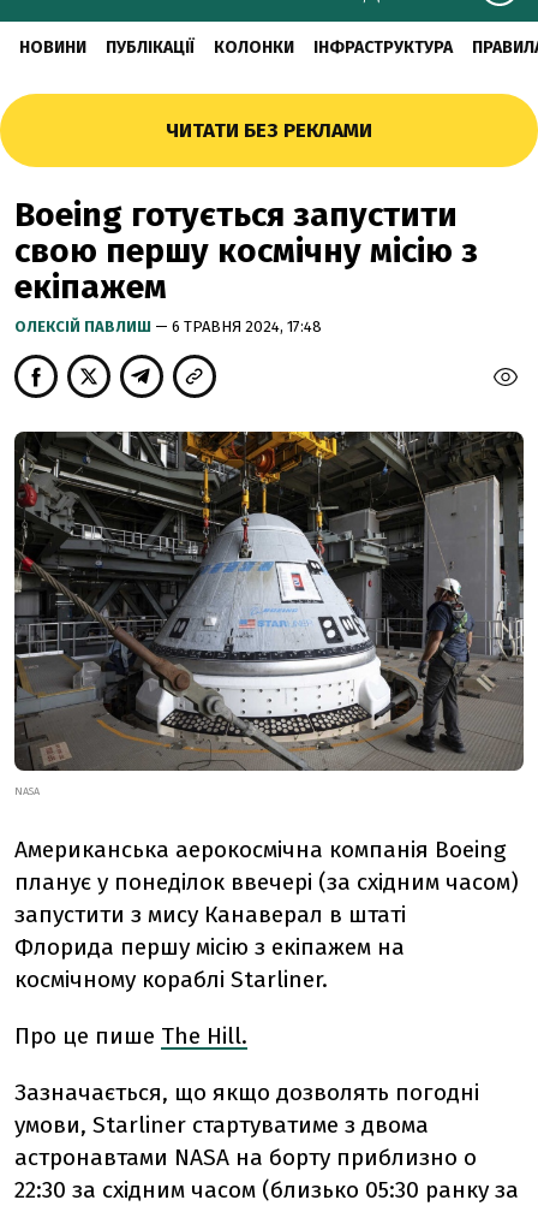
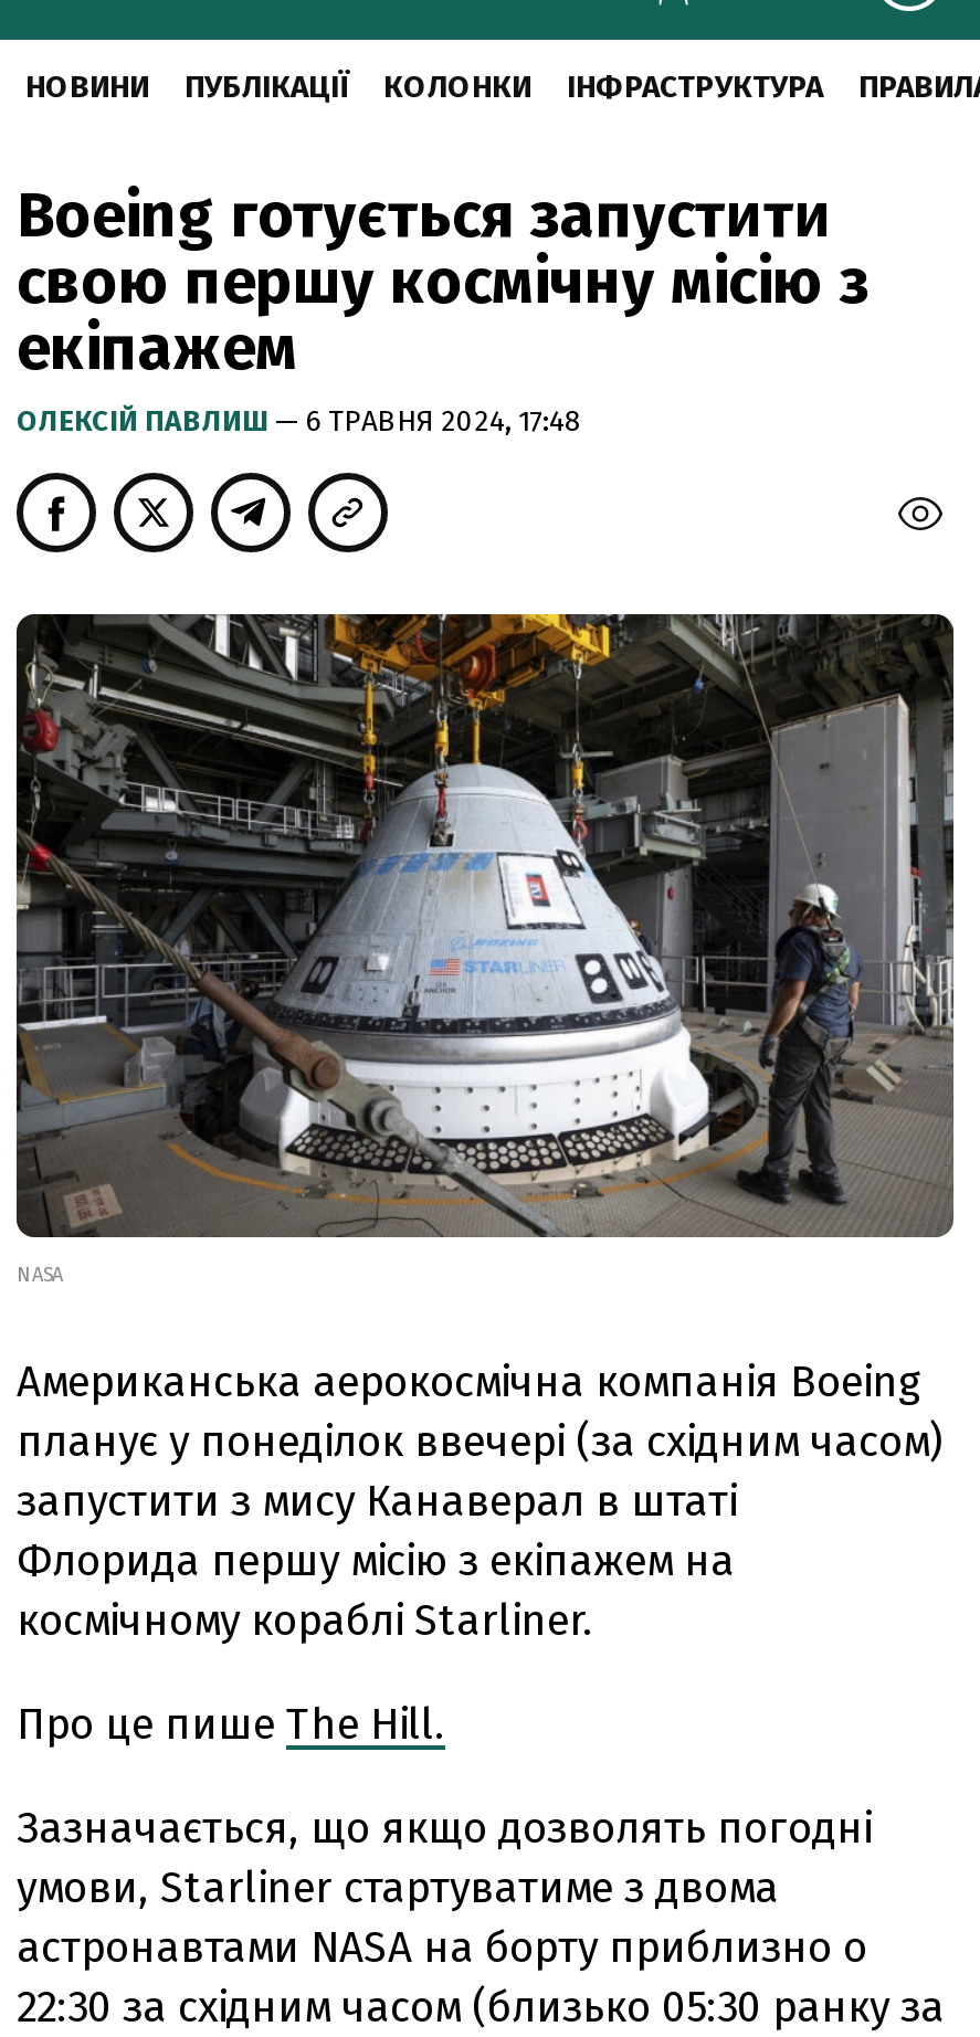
- ЧИТАТИ БЕЗ РЕКЛАМИ
